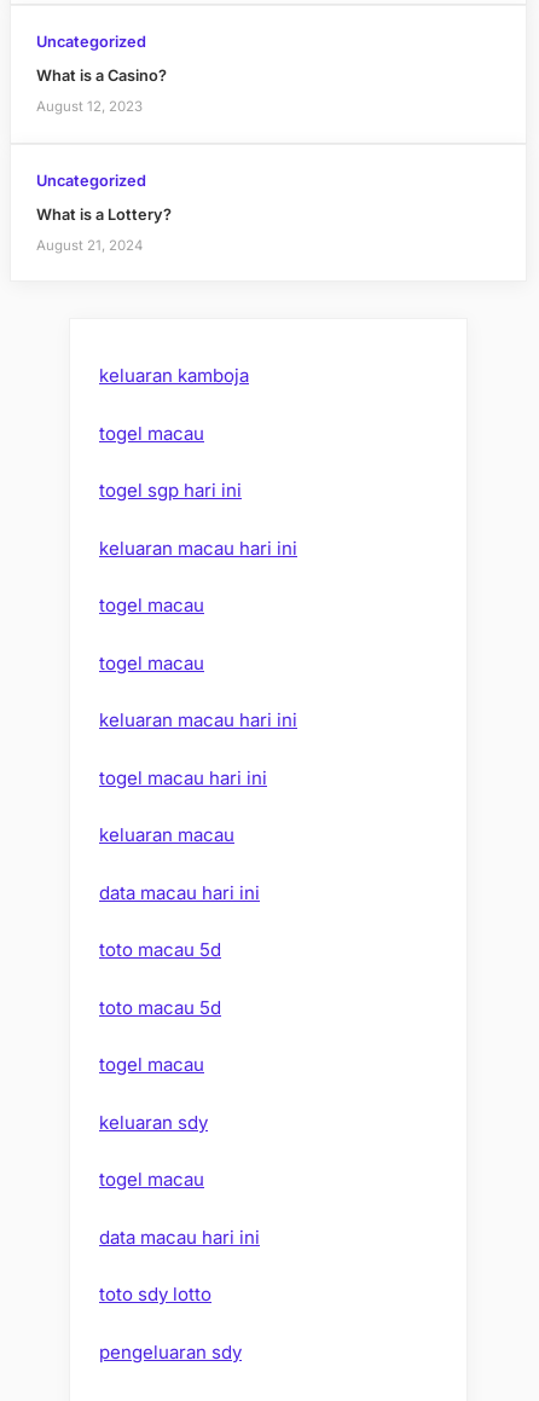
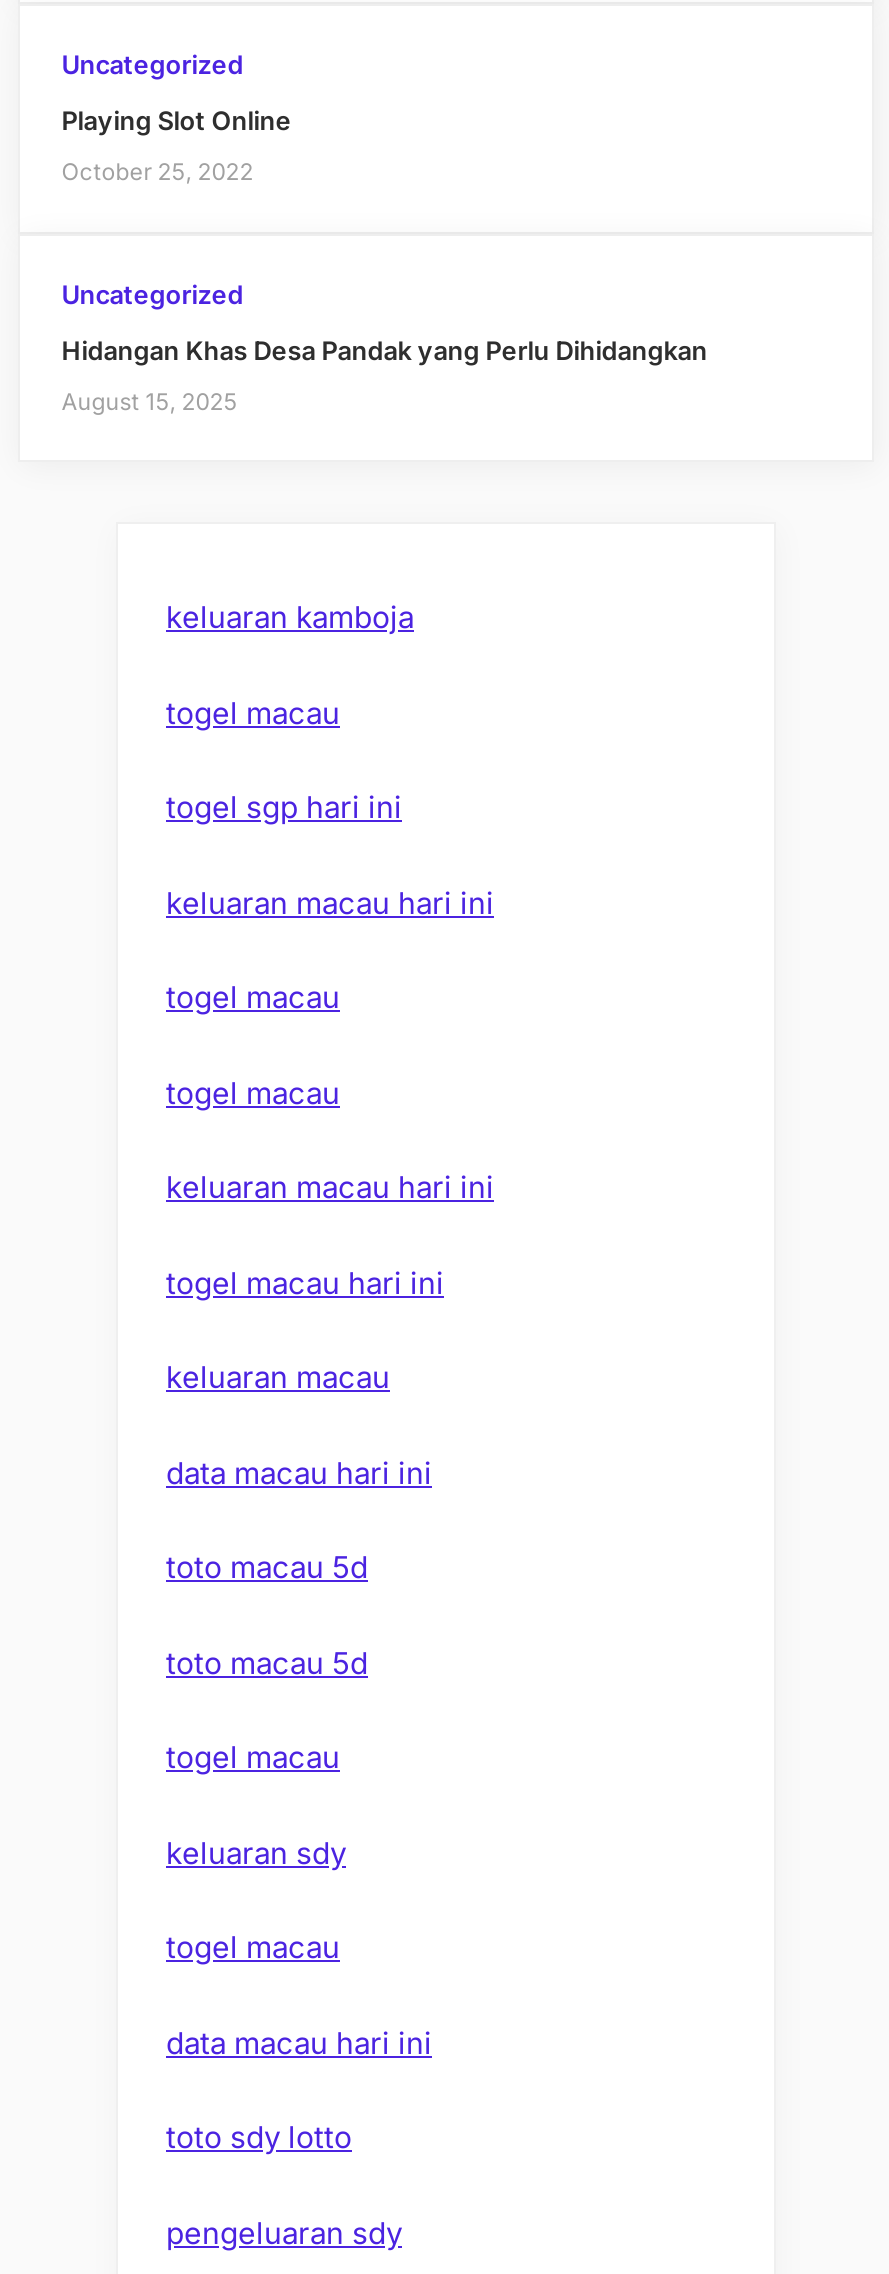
- What is a Casino?
+ Playing Slot Online

- August 12, 2023
+ October 25, 2022

- What is a Lottery?
+ Hidangan Khas Desa Pandak yang Perlu Dihidangkan

- August 21, 2024
+ August 15, 2025
